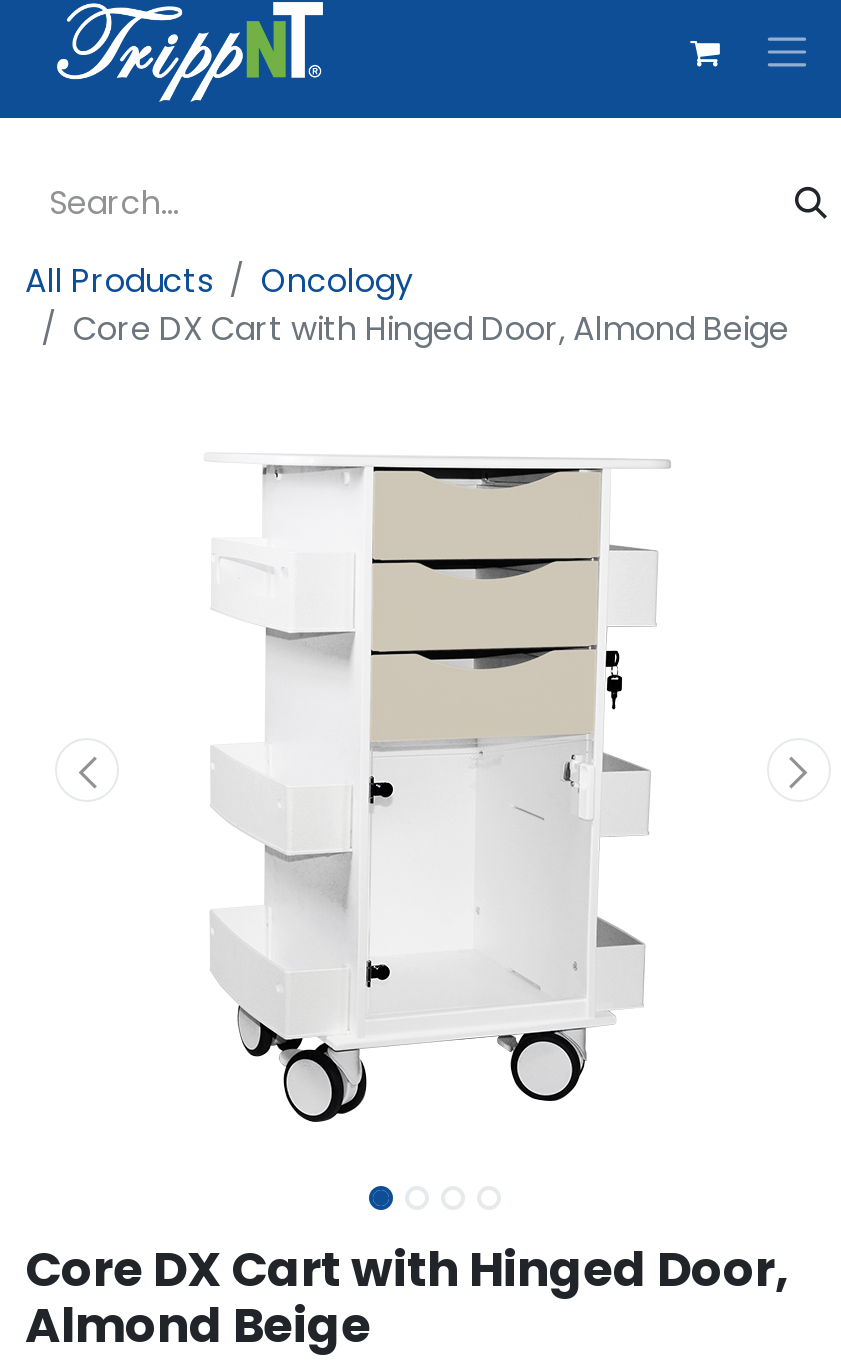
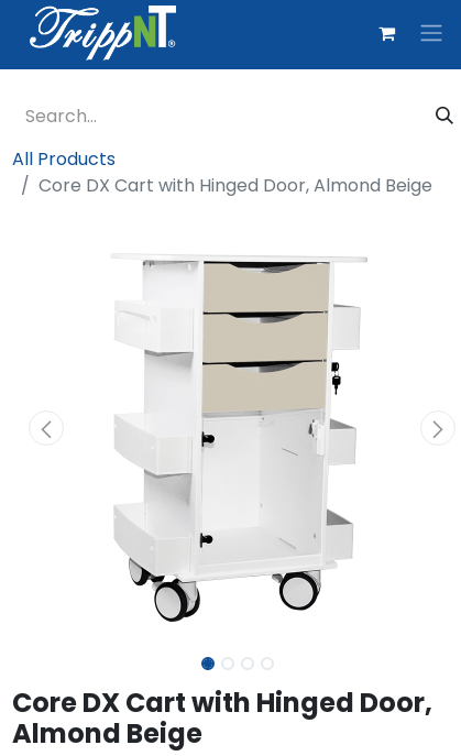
- Oncology
